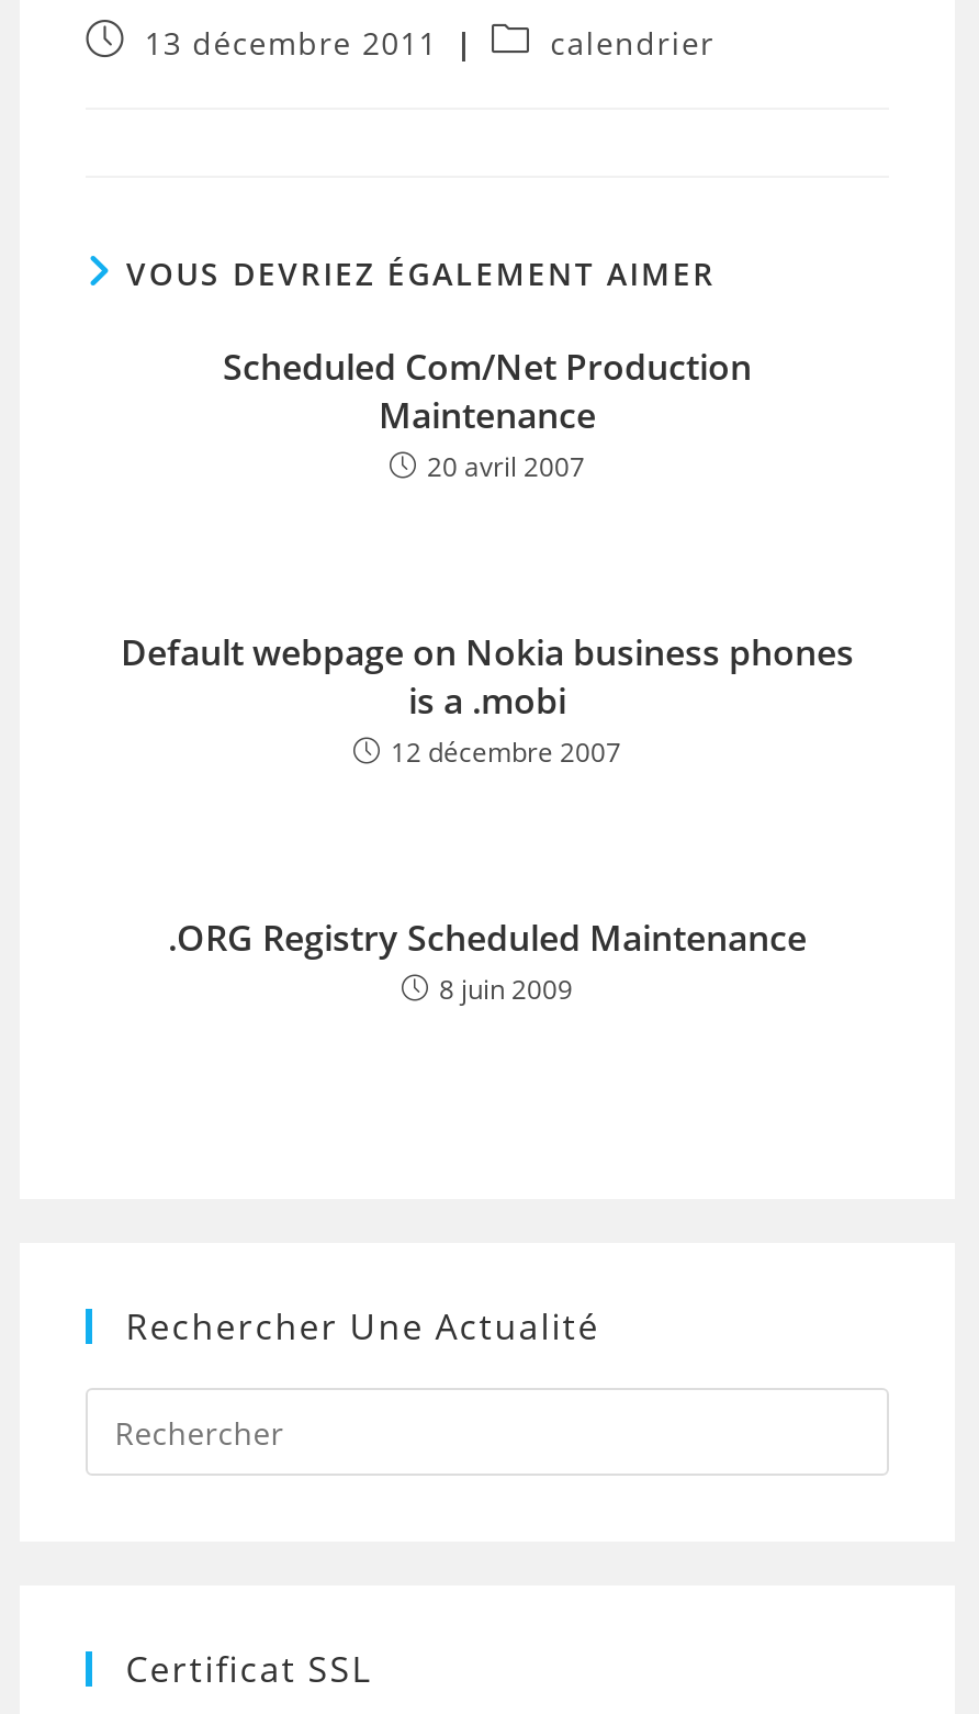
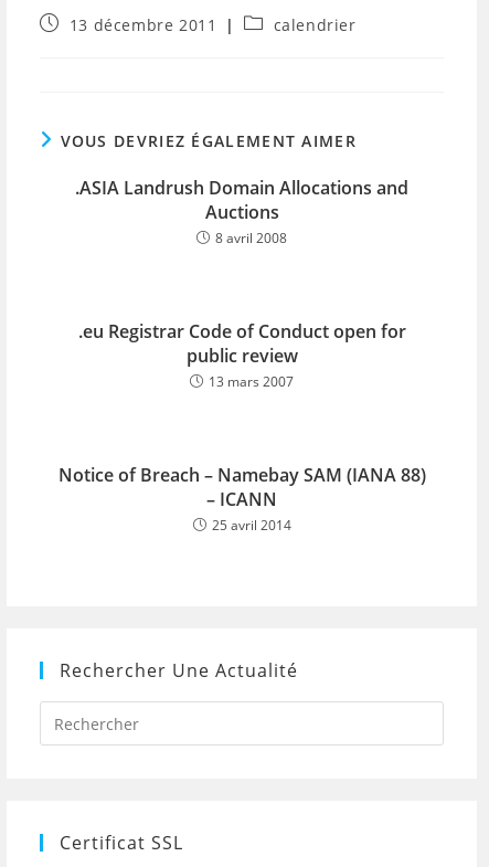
- Scheduled Com/Net Production
- Maintenance
- 20 avril 2007
+ .ASIA Landrush Domain Allocations and
+ Auctions
+ 8 avril 2008

- Default webpage on Nokia business phones
- is a .mobi
- 12 décembre 2007
+ .eu Registrar Code of Conduct open for
+ public review
+ 13 mars 2007

- .ORG Registry Scheduled Maintenance
- 8 juin 2009
+ Notice of Breach – Namebay SAM (IANA 88)
+ – ICANN
+ 25 avril 2014
